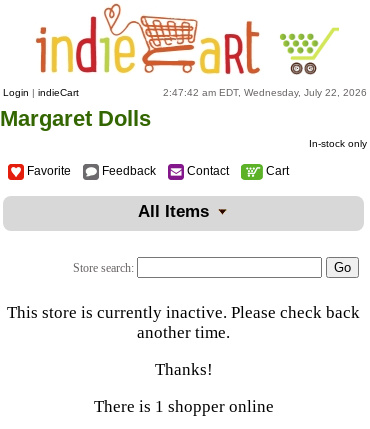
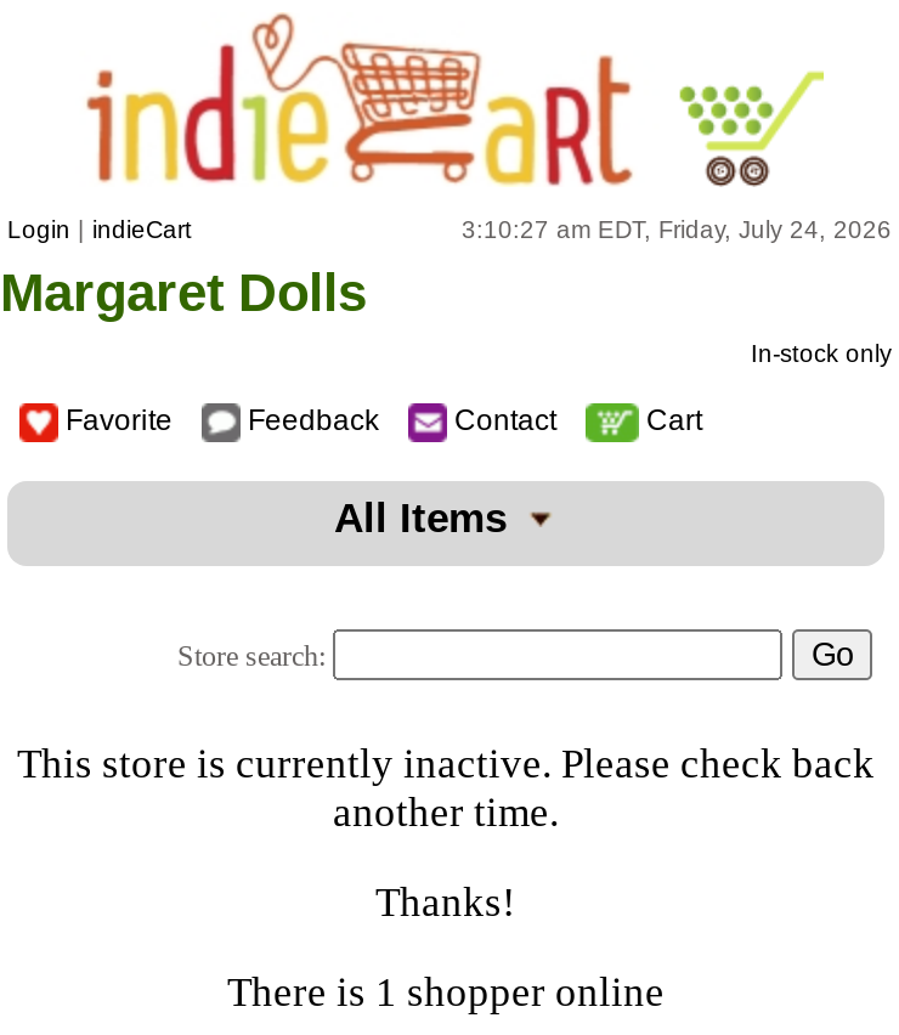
- 2:47:42 am EDT, Wednesday, July 22, 2026
+ 3:10:27 am EDT, Friday, July 24, 2026
